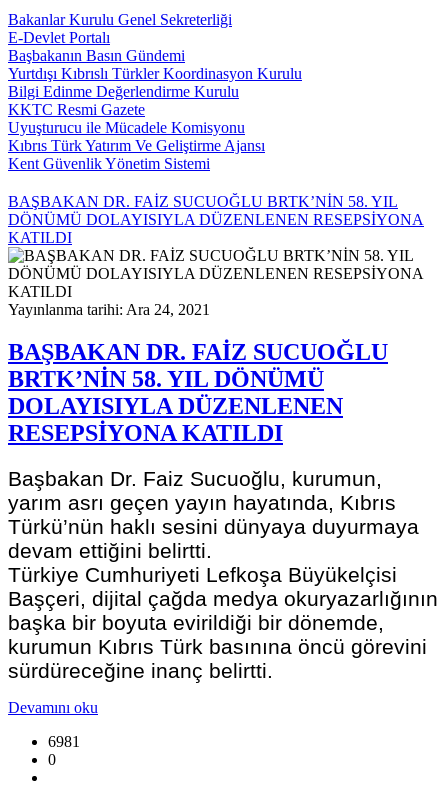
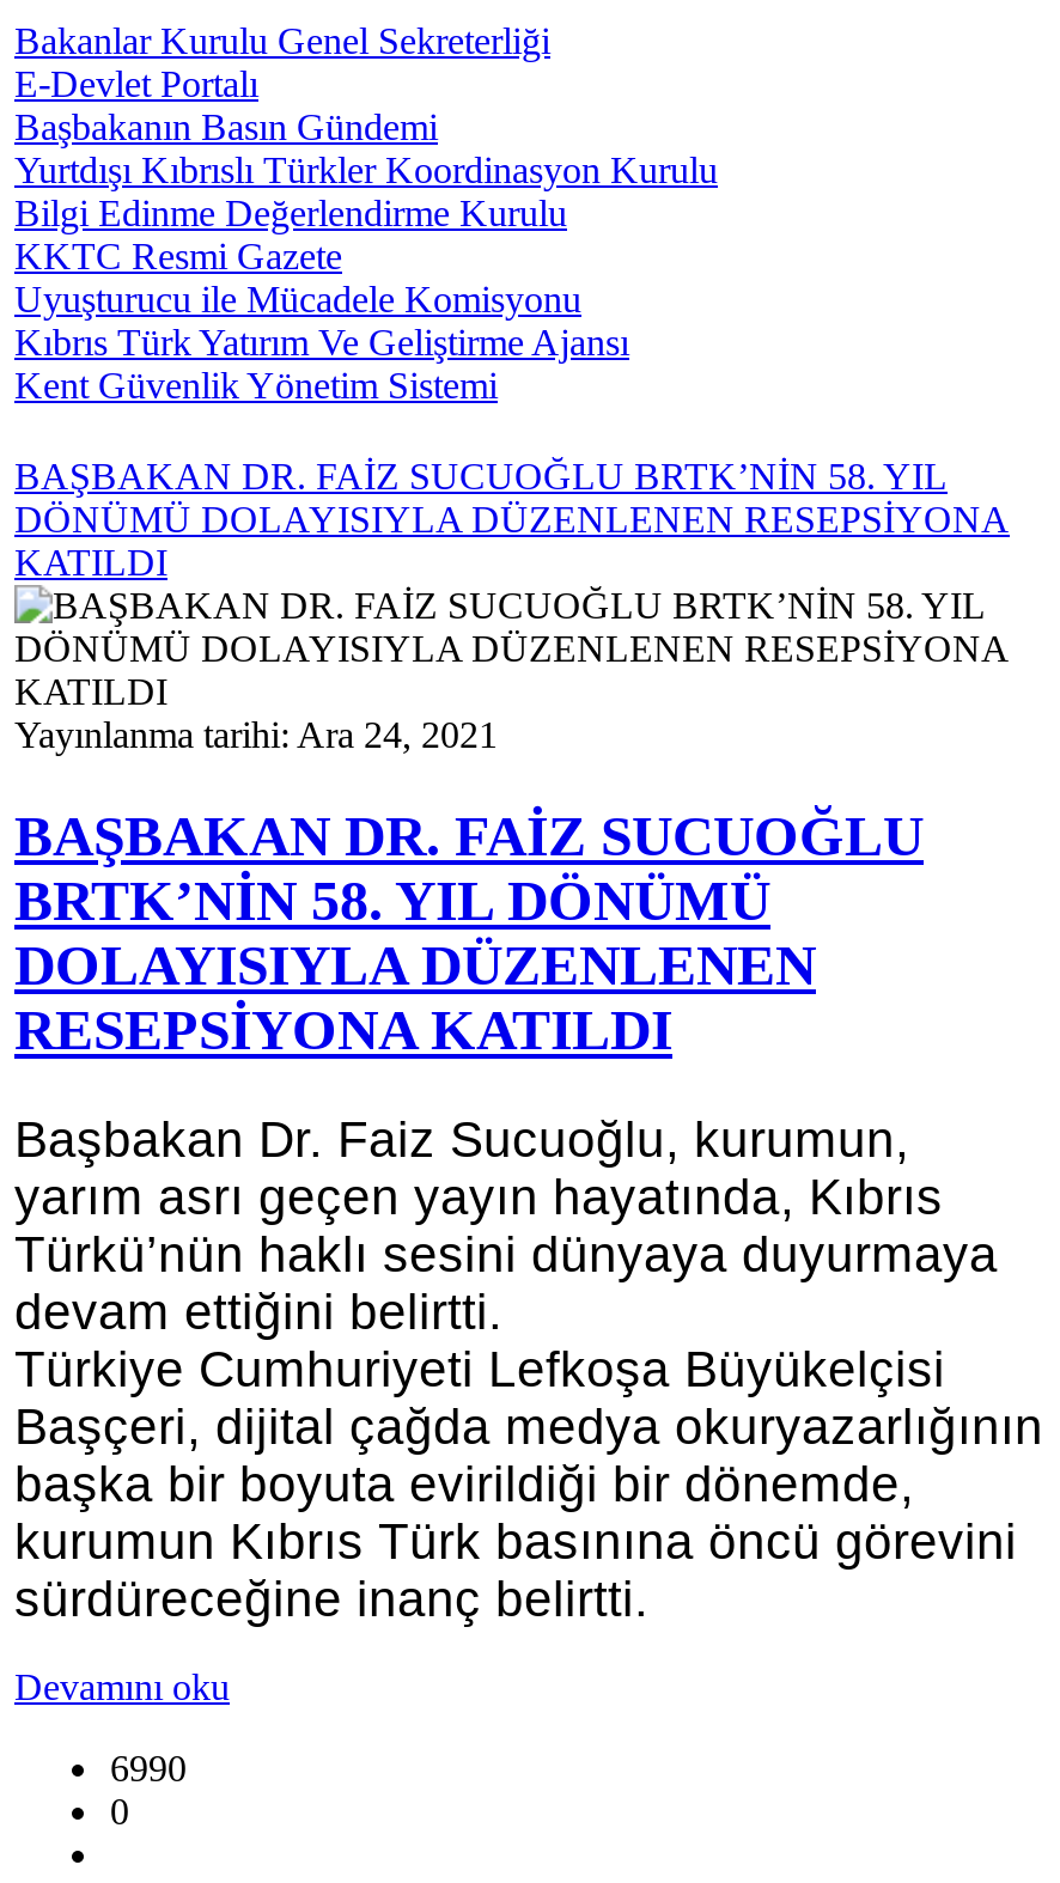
- 6981
+ 6990
